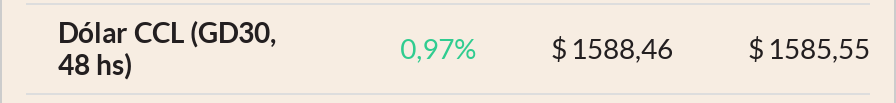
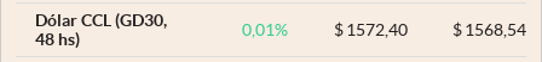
- 0,97%
+ 0,01%

- $ 1588,46
+ $ 1572,40

- $ 1585,55
+ $ 1568,54
